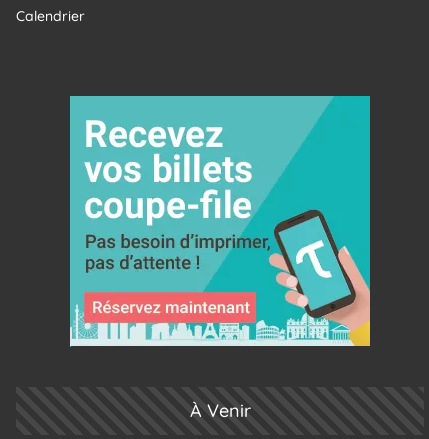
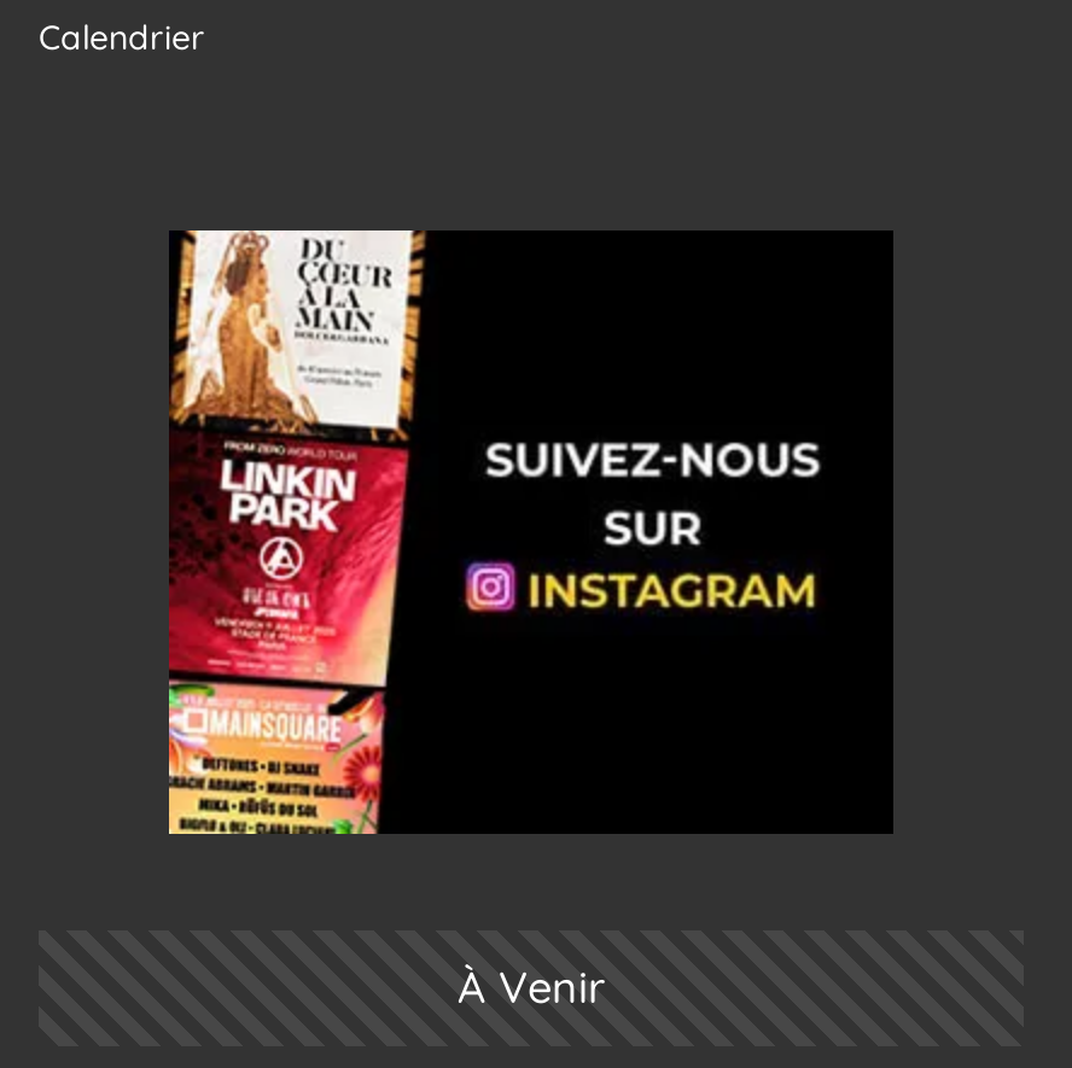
- [image]
+ [image]
